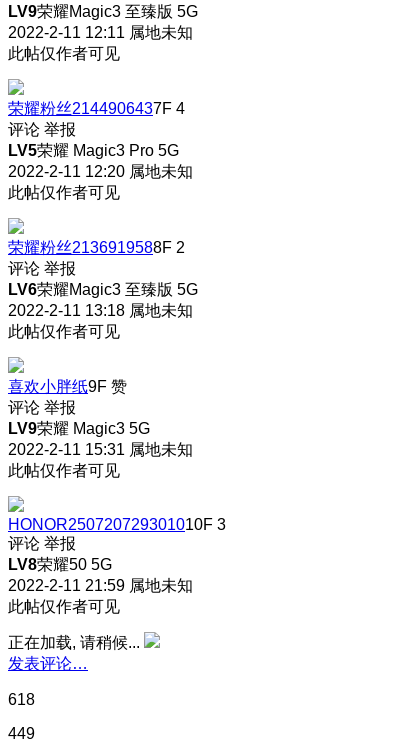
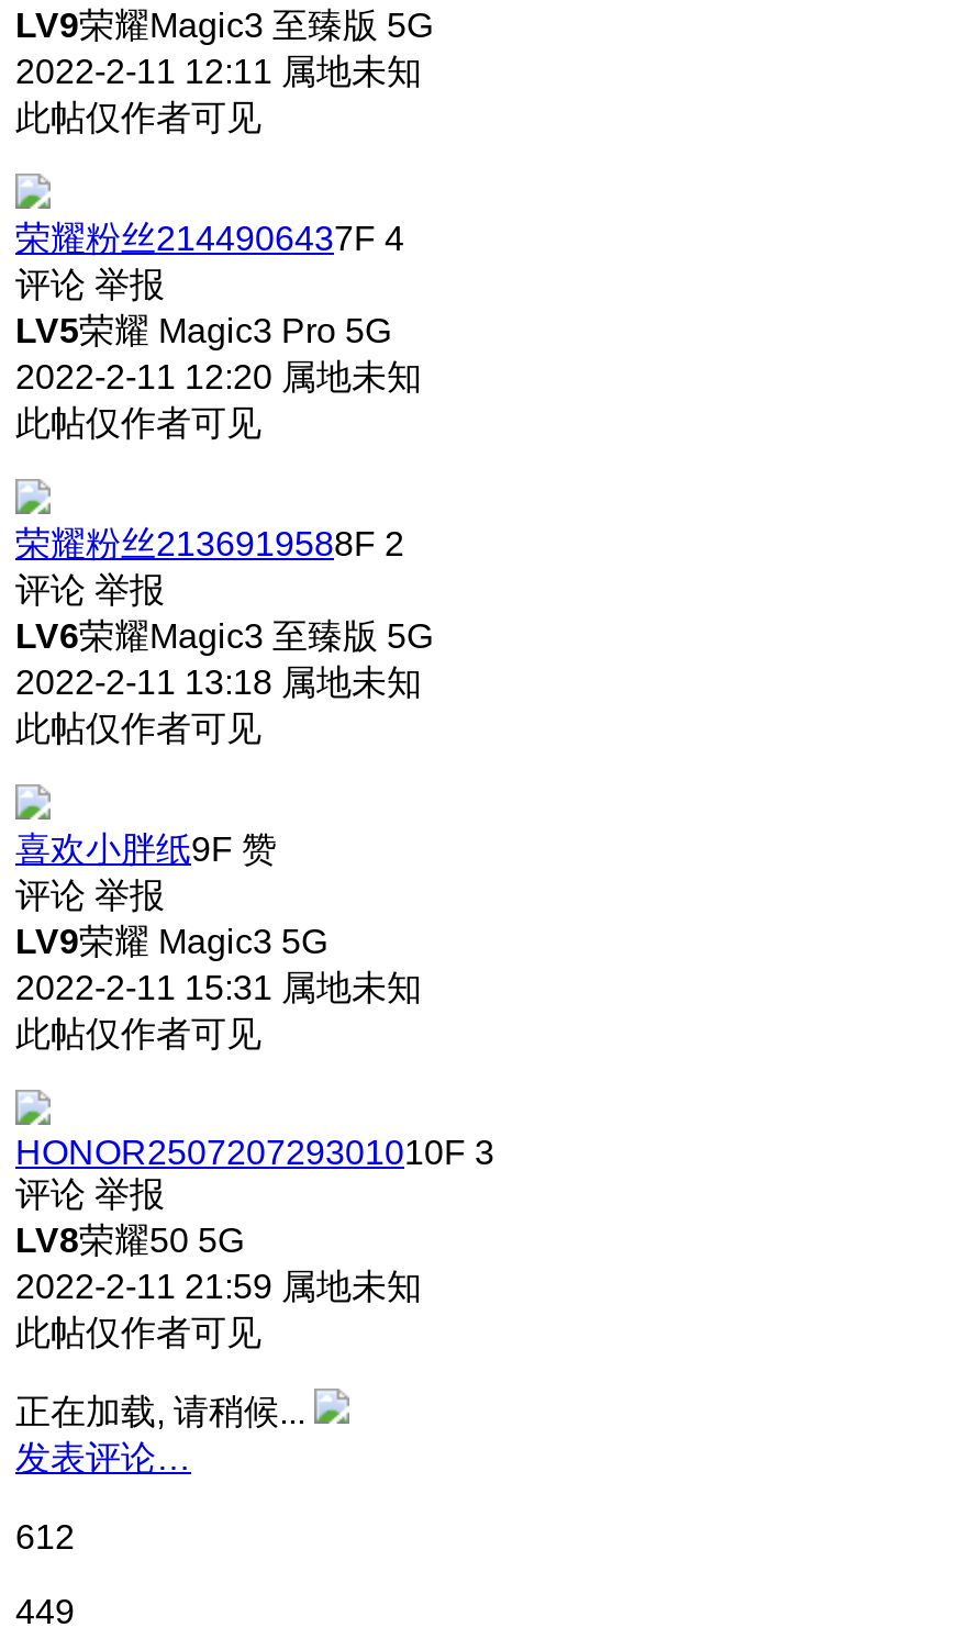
- 618
+ 612
